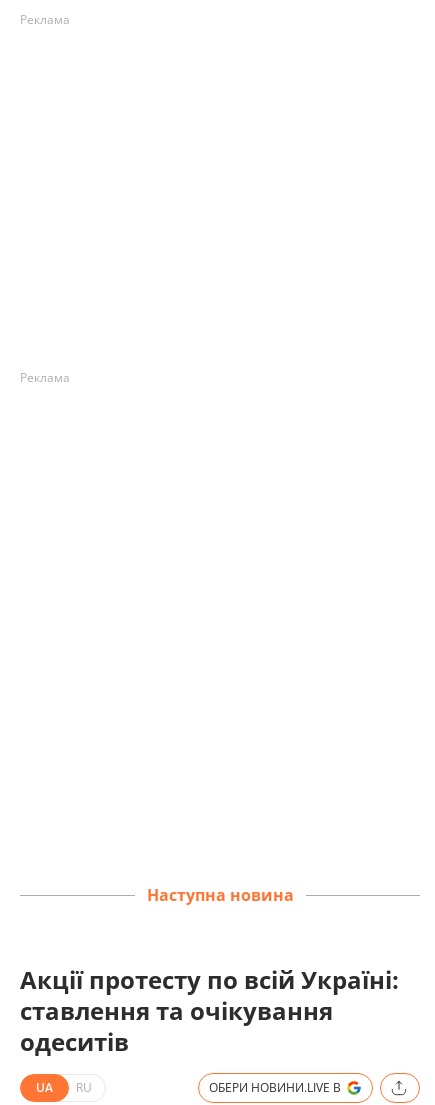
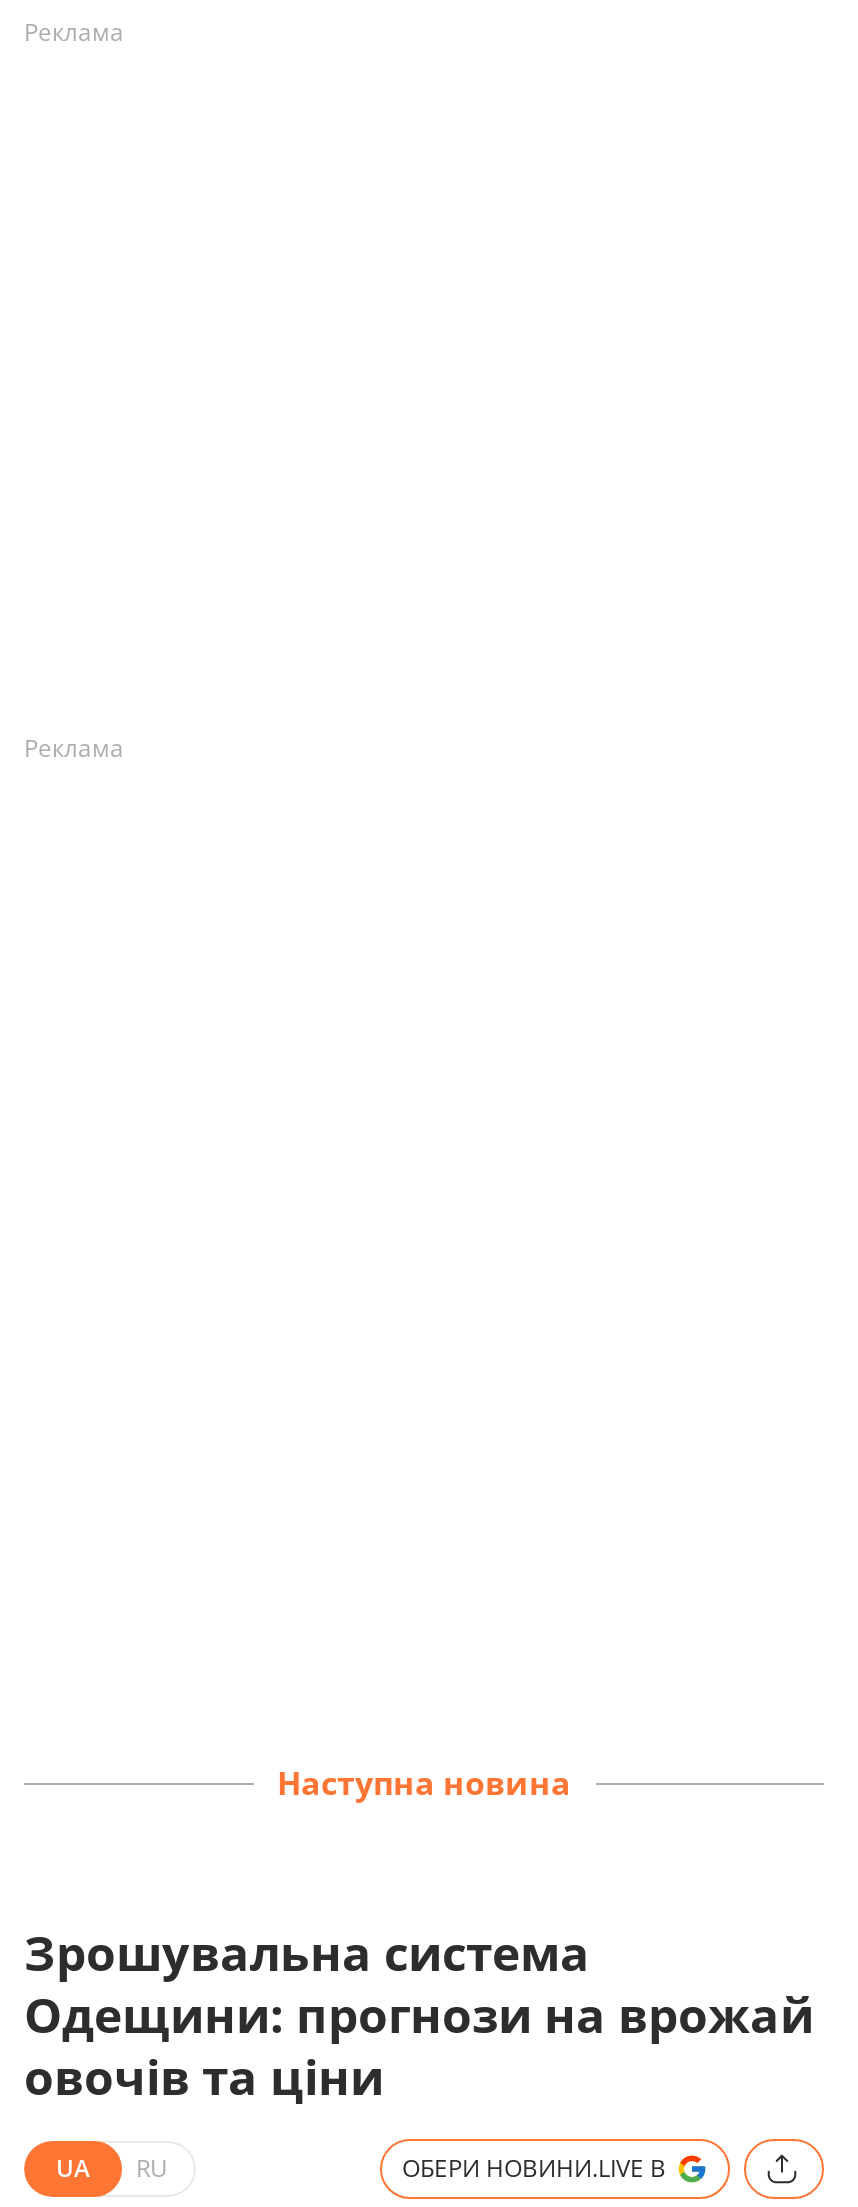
- Акції протесту по всій Україні:
- ставлення та очікування
- одеситів
+ Зрошувальна система
+ Одещини: прогнози на врожай
+ овочів та ціни
